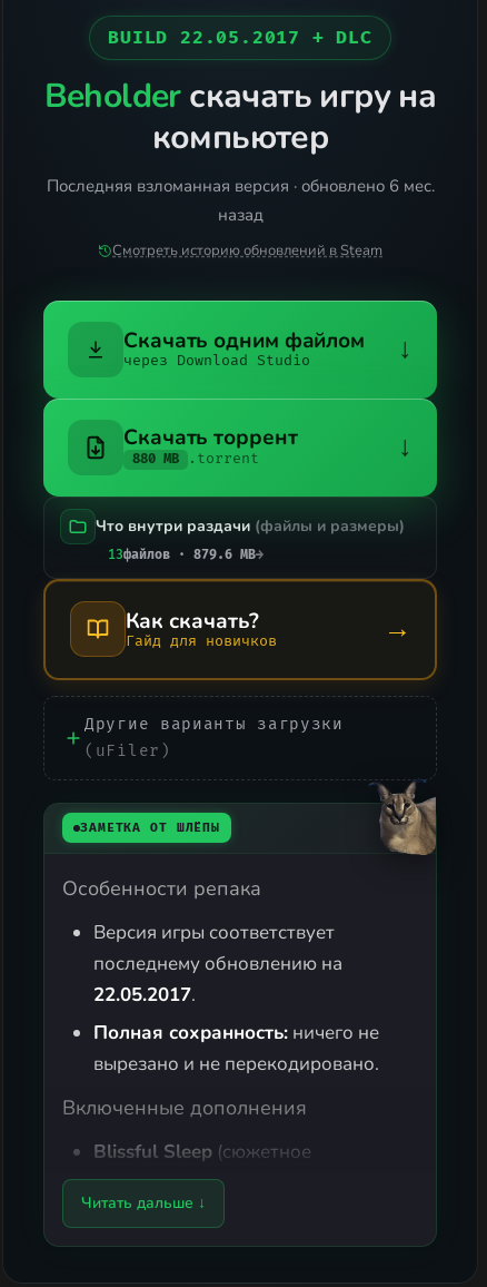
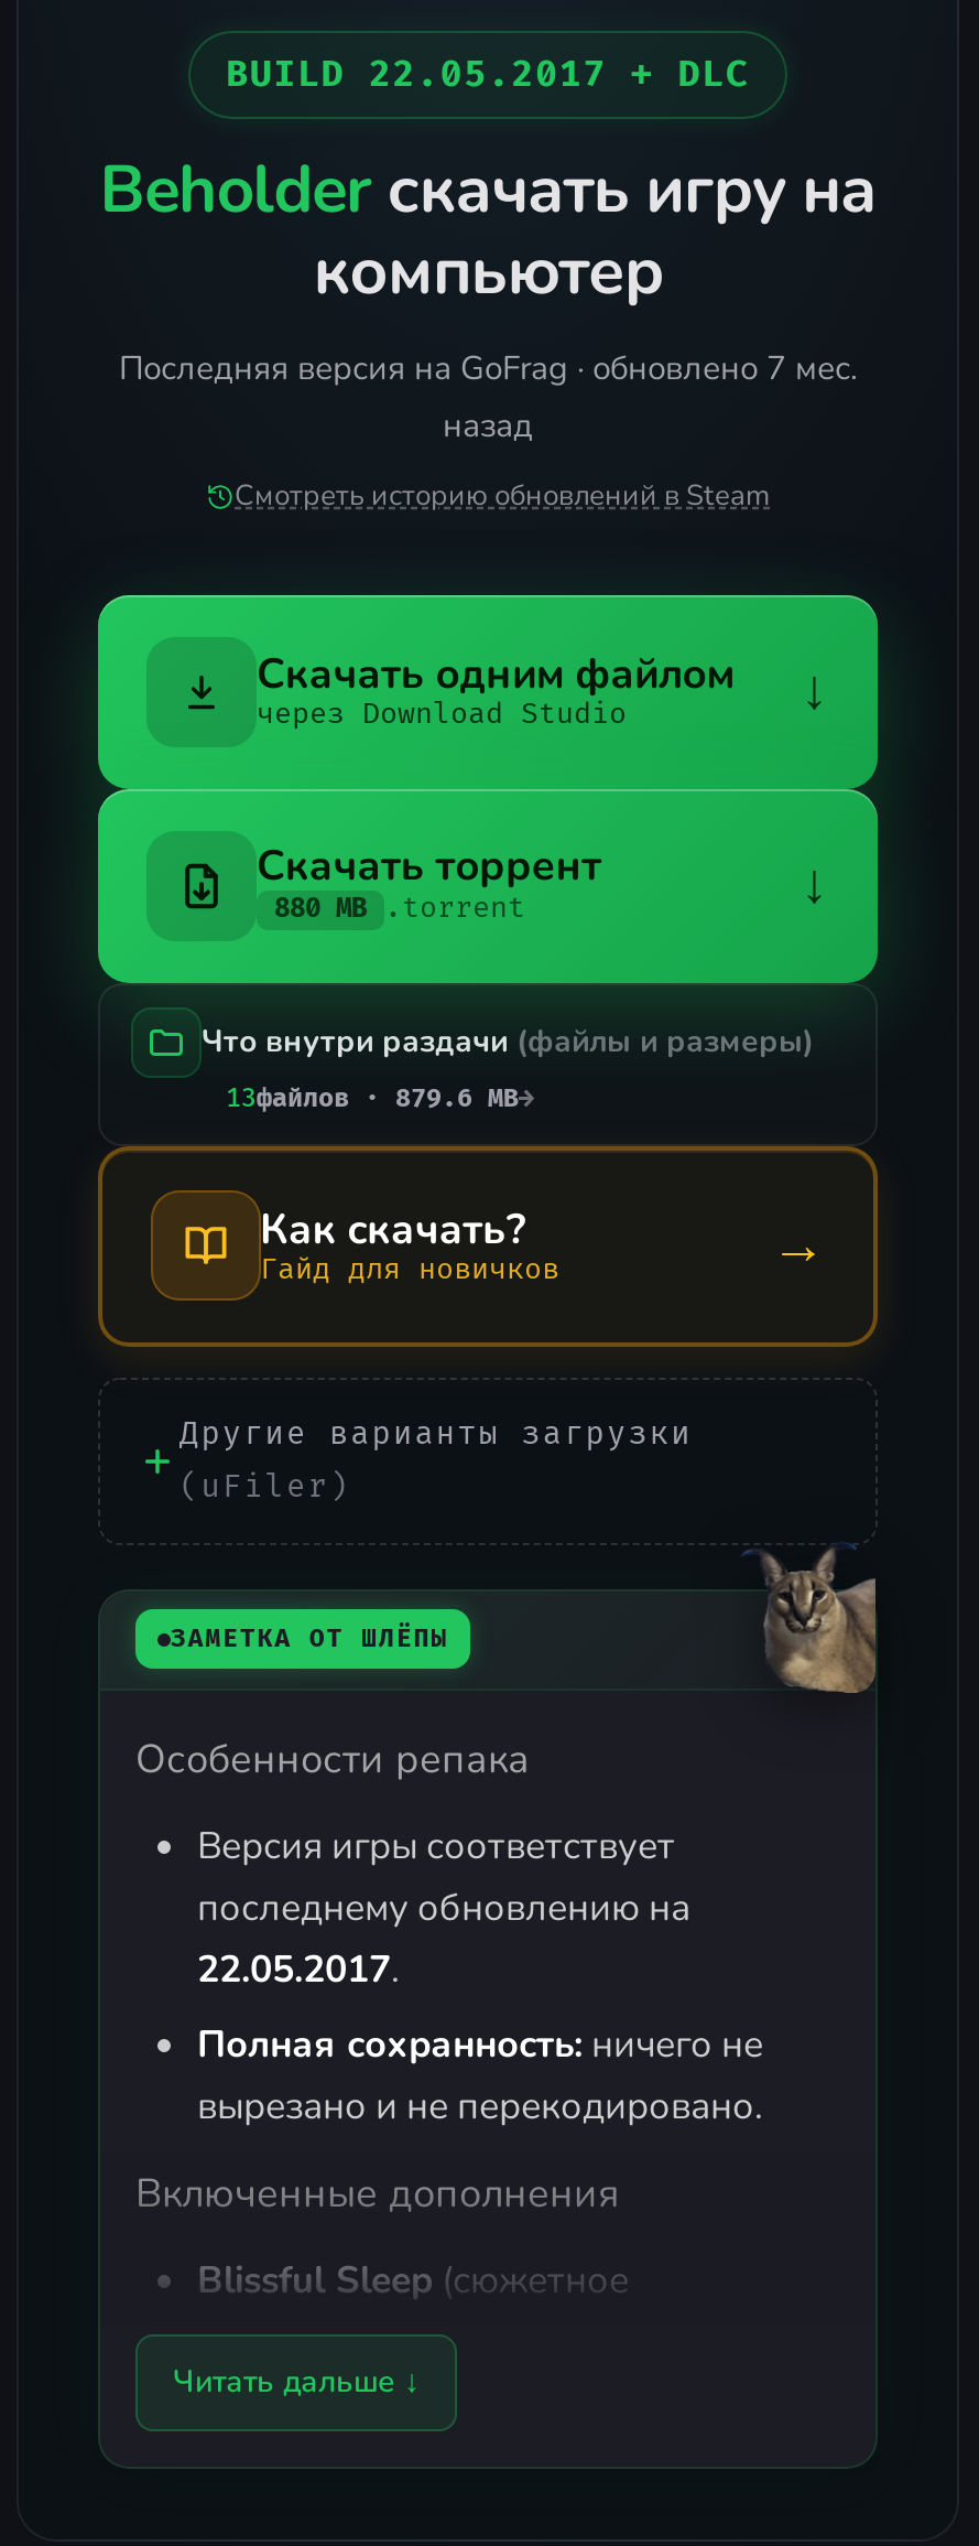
- Последняя взломанная версия · обновлено 6 мес.
+ Последняя версия на GoFrag · обновлено 7 мес.
